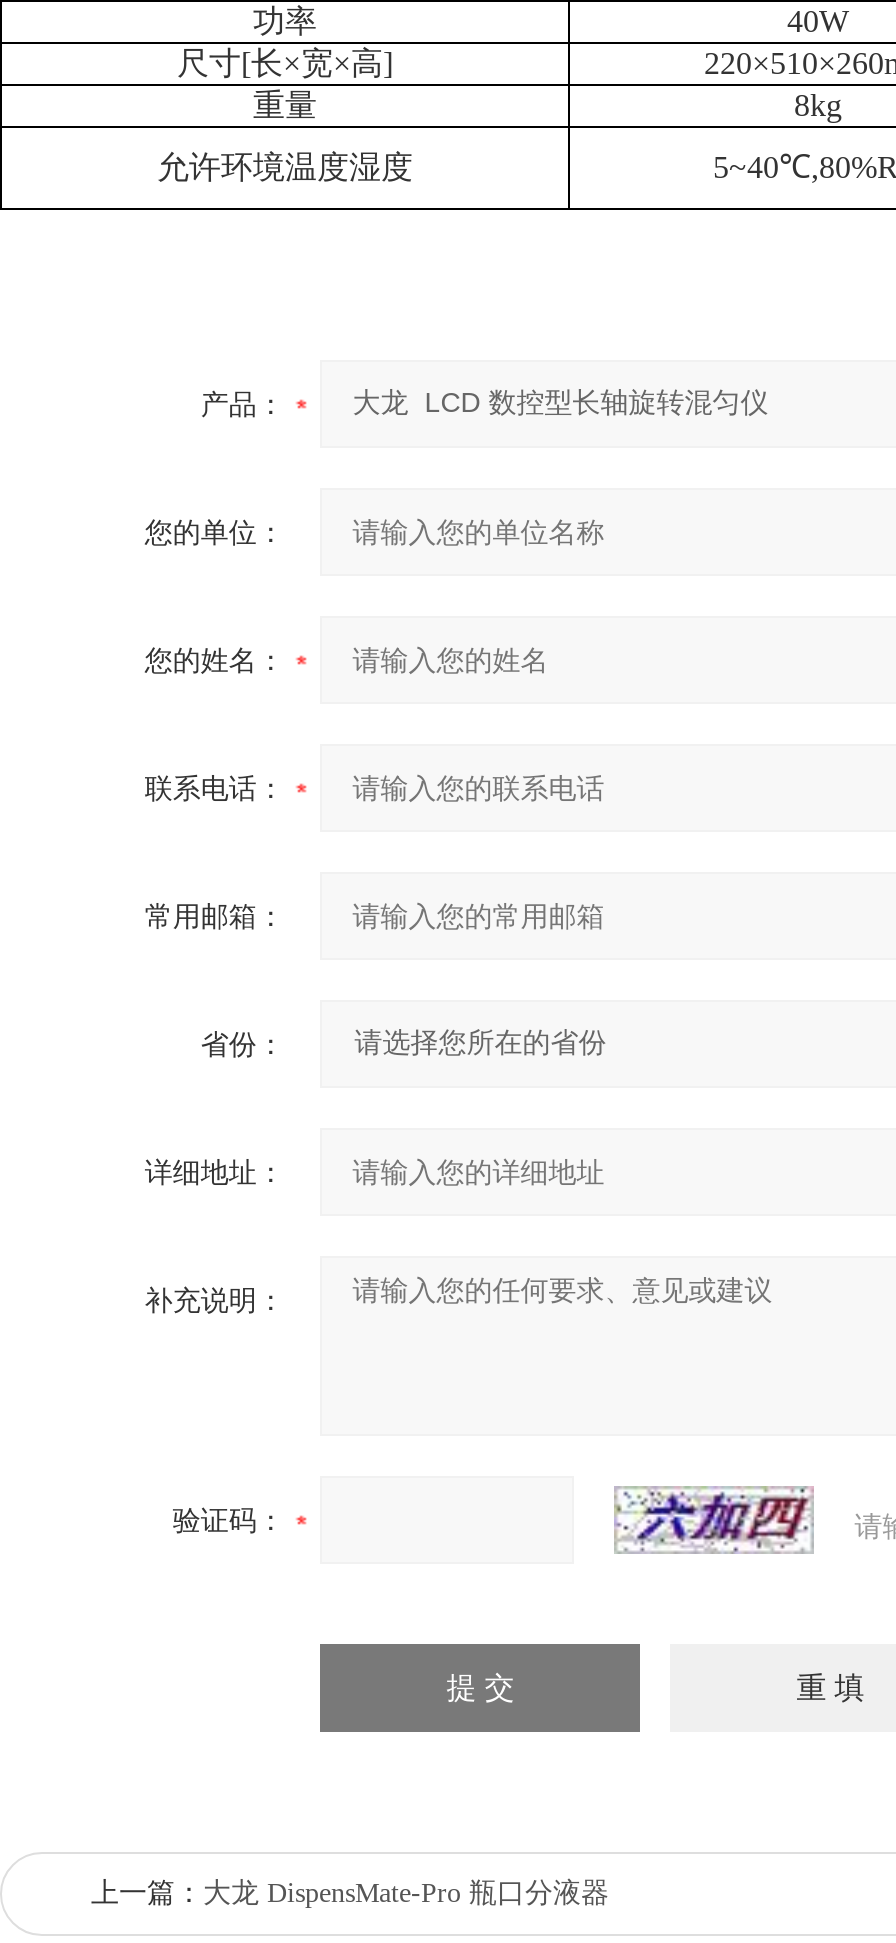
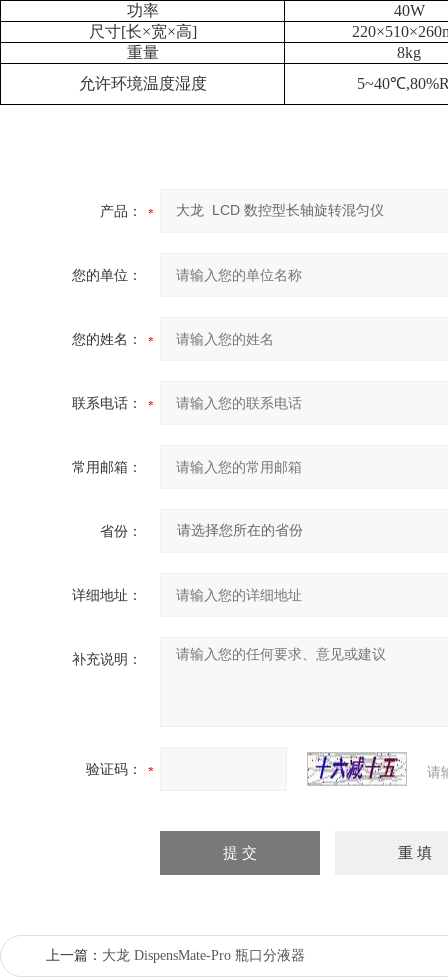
- [image]
+ [image]
